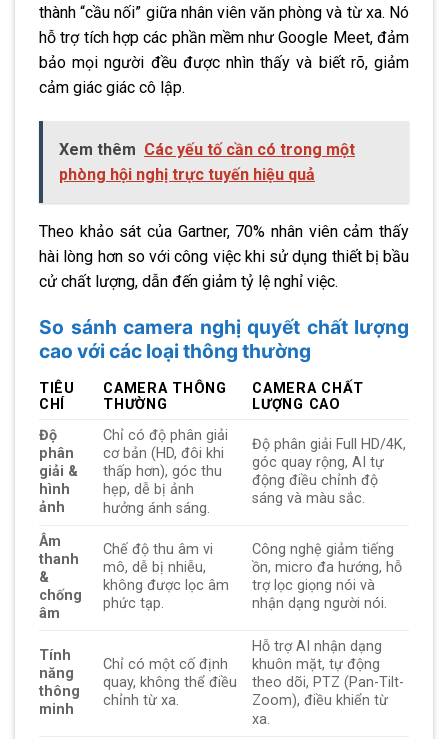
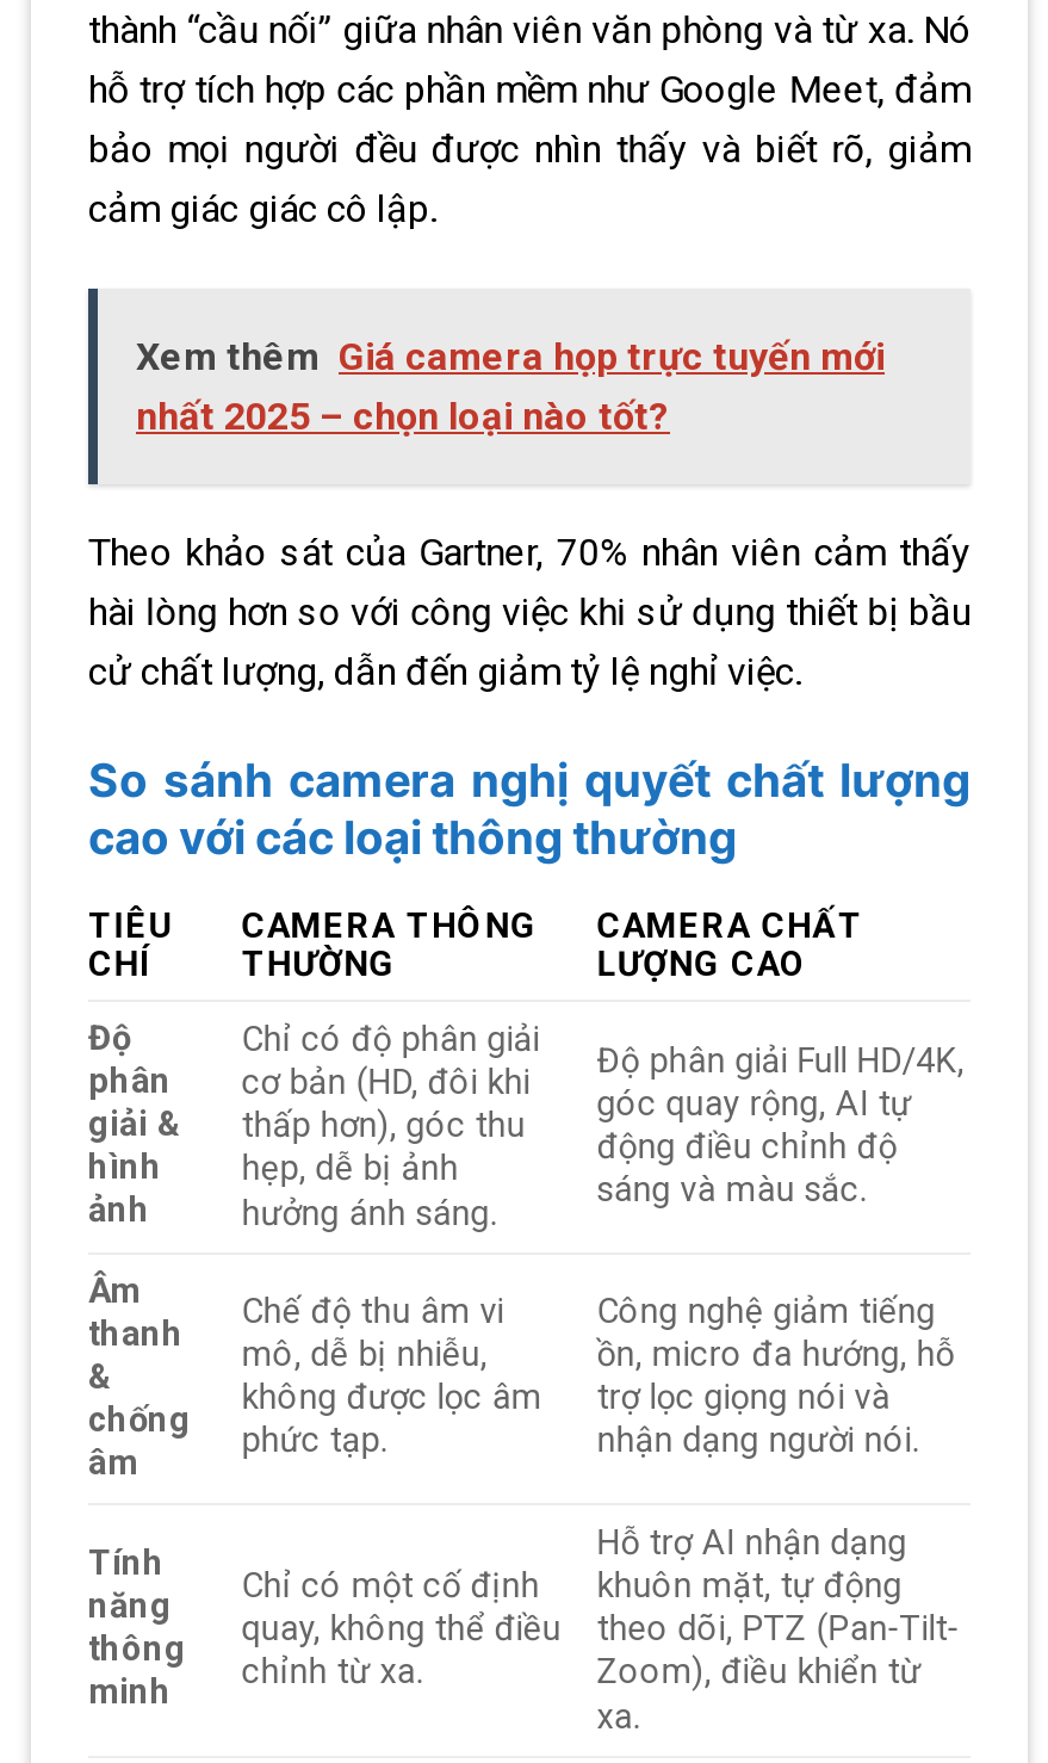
- Xem thêm Các yếu tố cần có trong một
- phòng hội nghị trực tuyến hiệu quả
+ Xem thêm Giá camera họp trực tuyến mới
+ nhất 2025 – chọn loại nào tốt?
